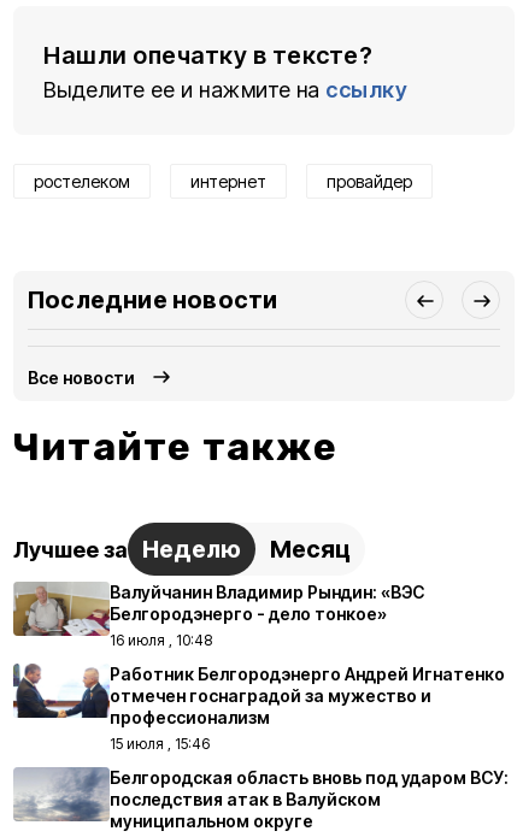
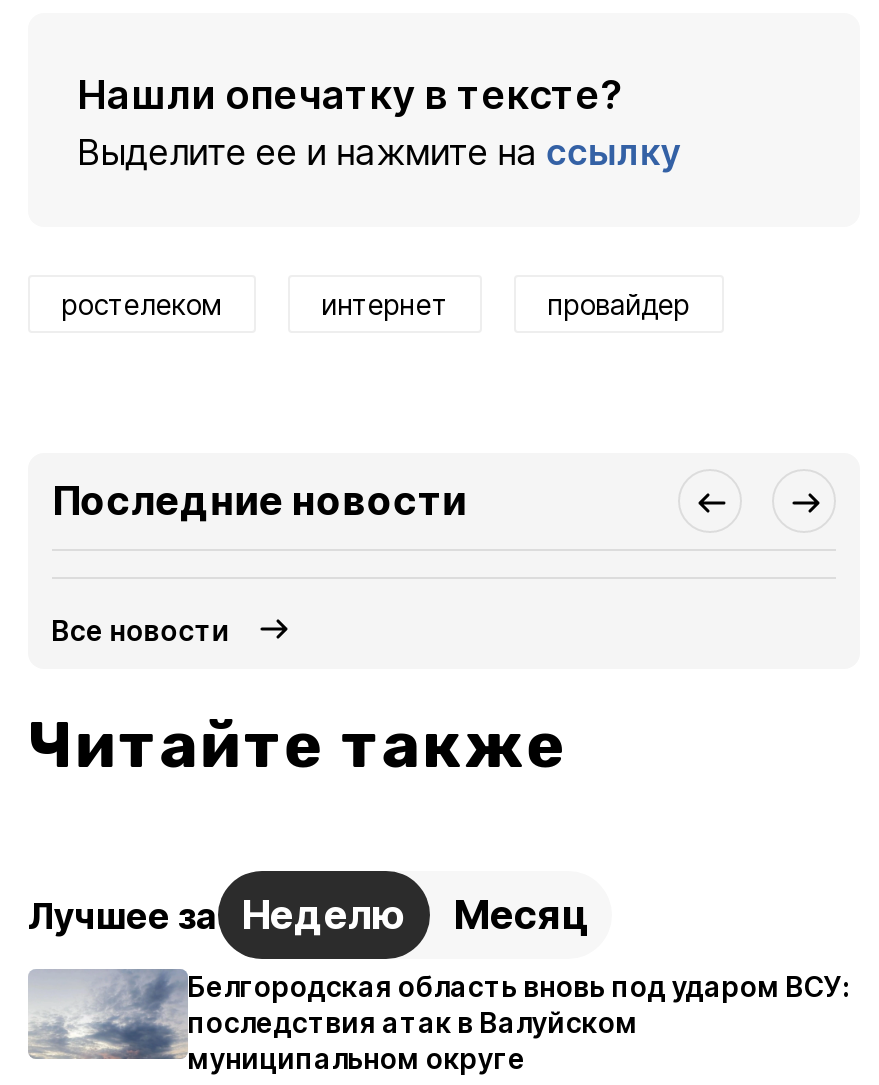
- [image]
- Валуйчанин Владимир Рындин: «ВЭС
- Белгородэнерго - дело тонкое»
- 16 июля , 10:48
- Работник Белгородэнерго Андрей Игнатенко
- отмечен госнаградой за мужество и
- профессионализм
- 15 июля , 15:46

- [image]
